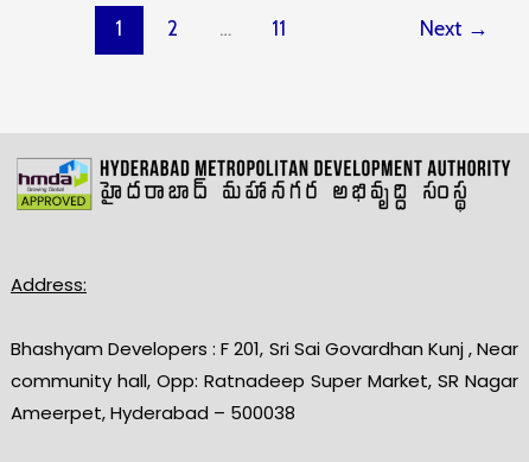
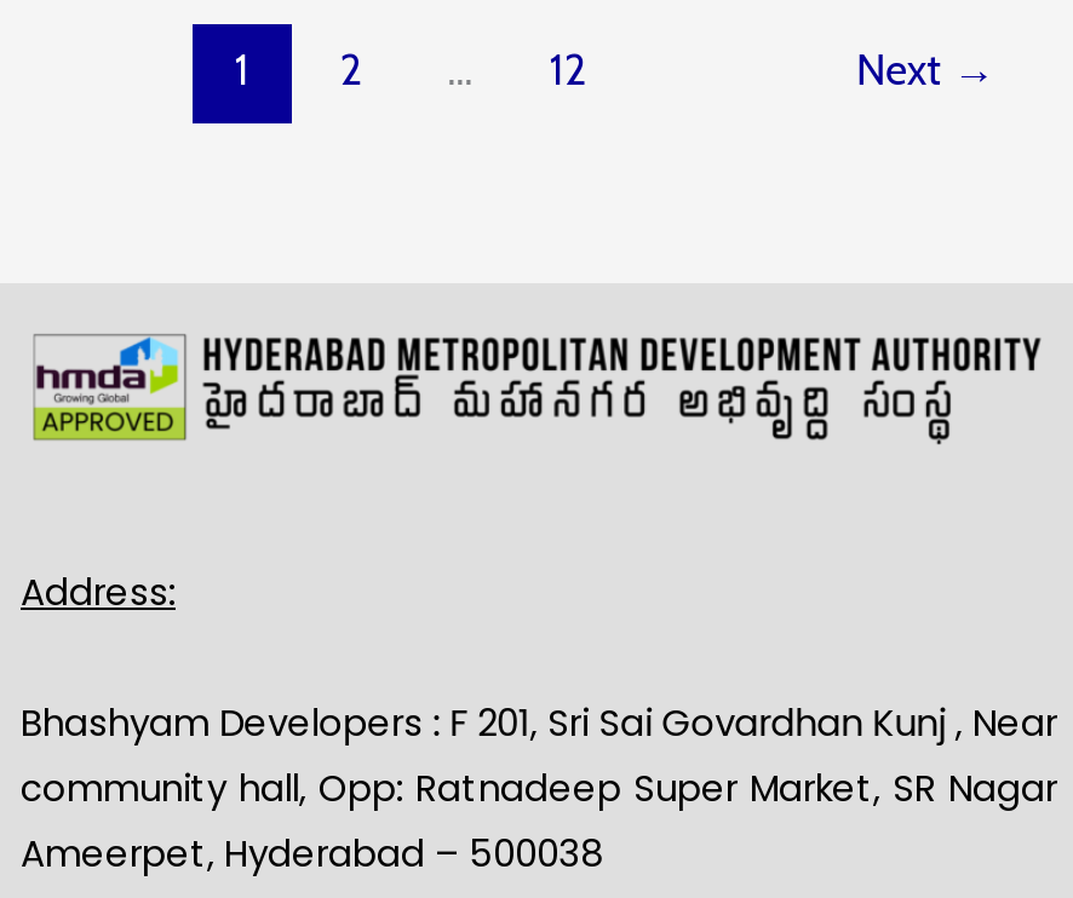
- 11
+ 12
